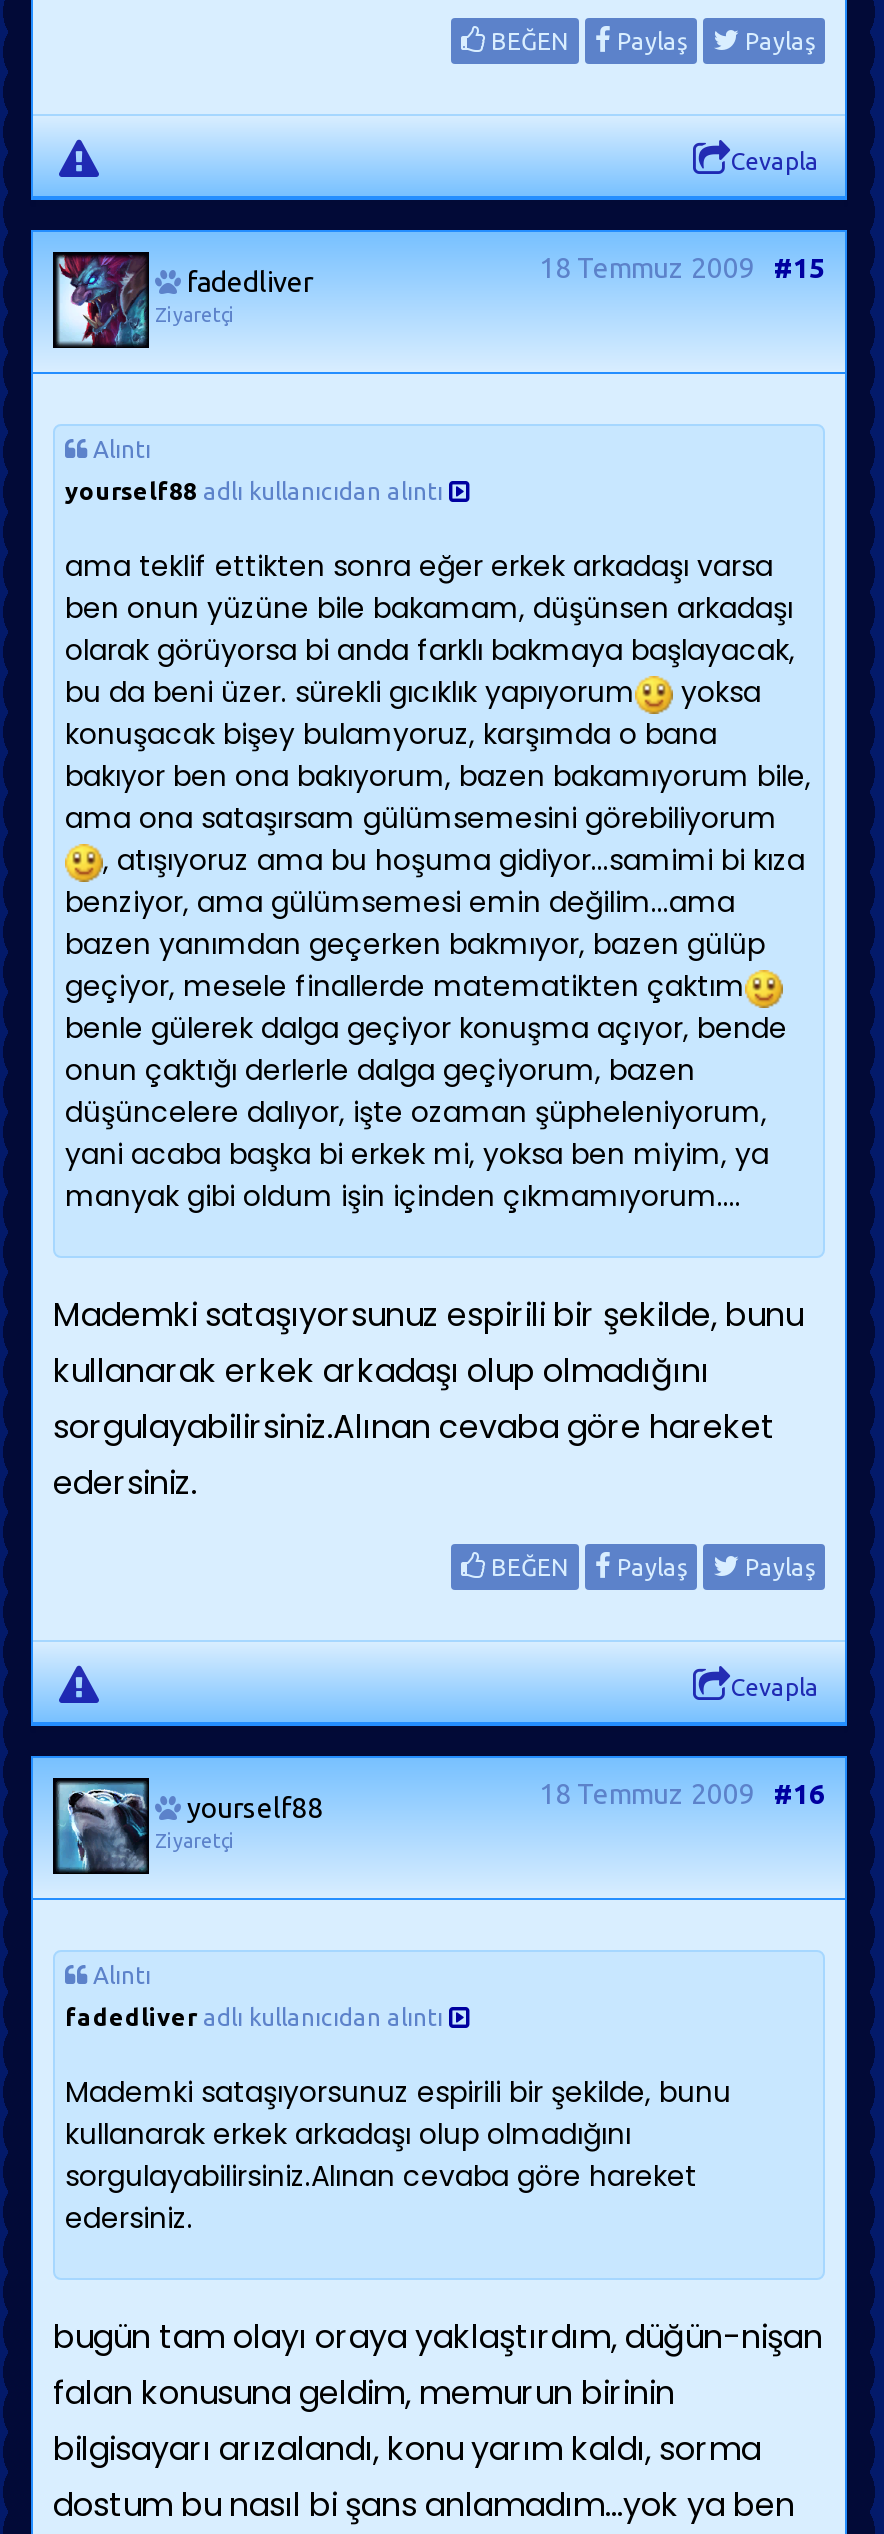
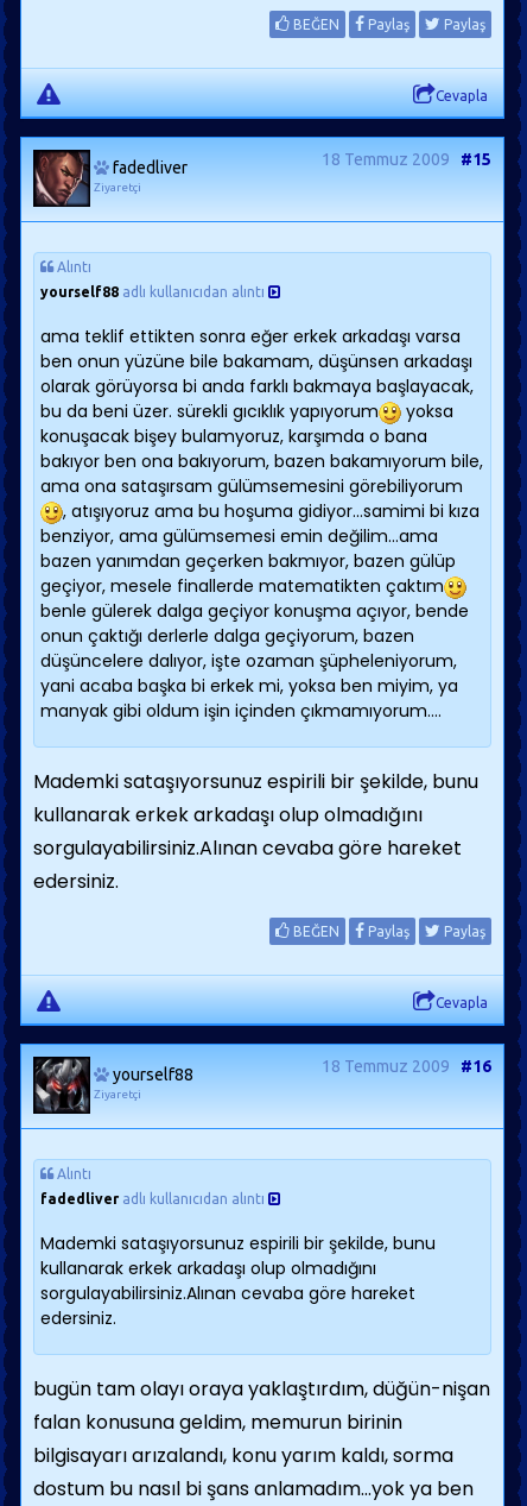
- [image]
+ [image]

- [image]
+ [image]
